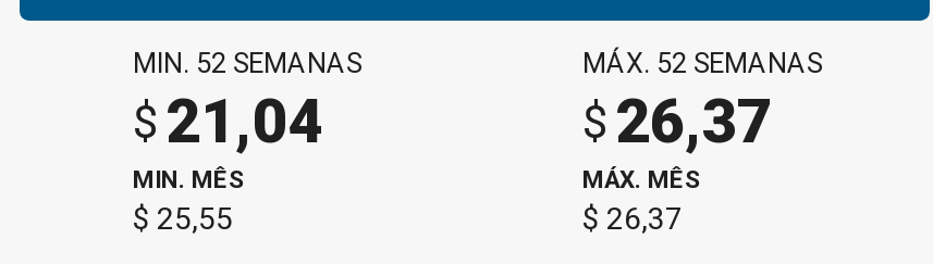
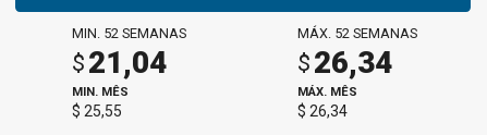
- $ 26,37
+ $ 26,34

- $ 26,37
+ $ 26,34
